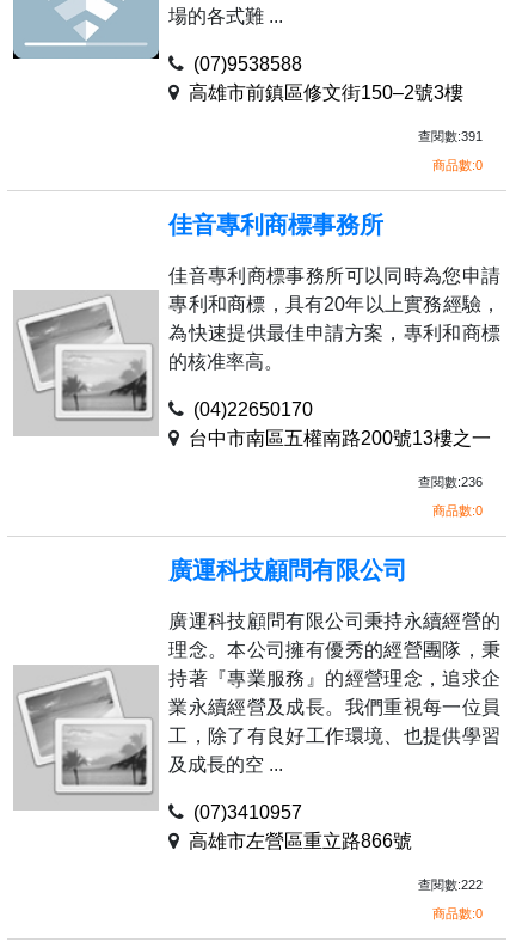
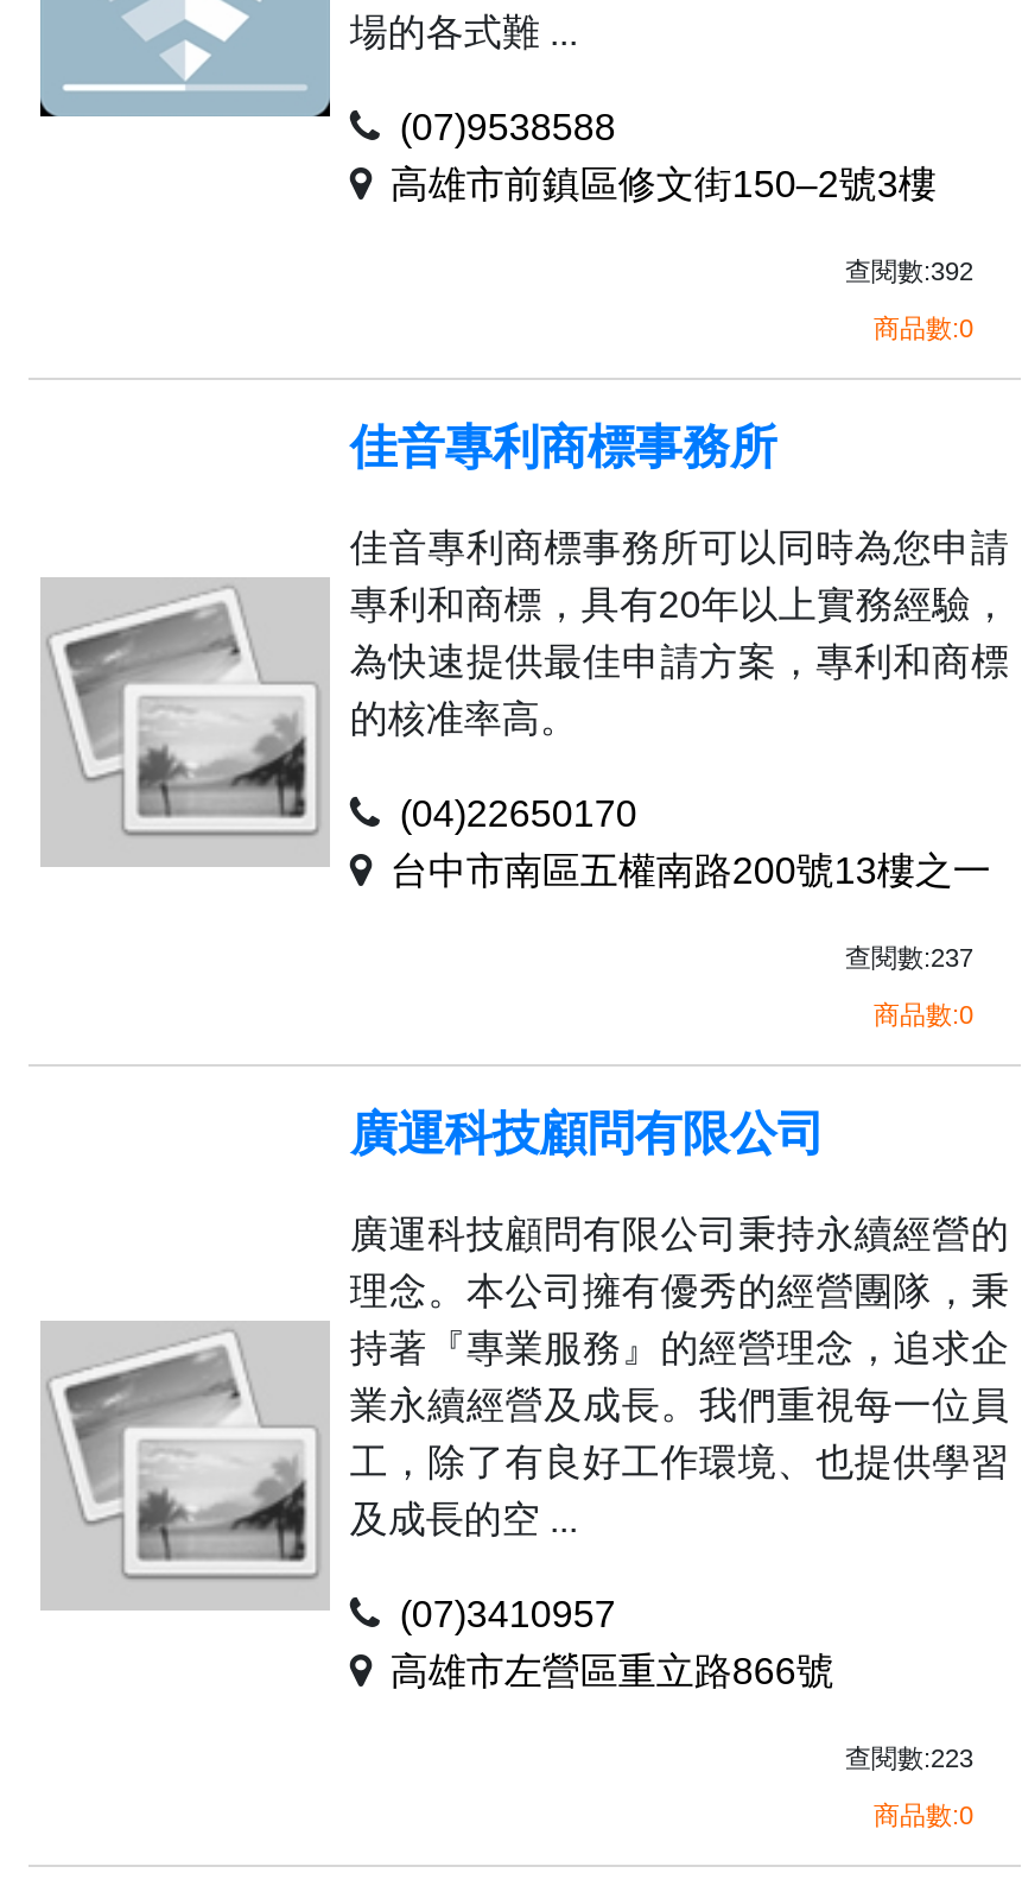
- 查閱數:391
+ 查閱數:392

- 查閱數:236
+ 查閱數:237

- 查閱數:222
+ 查閱數:223
